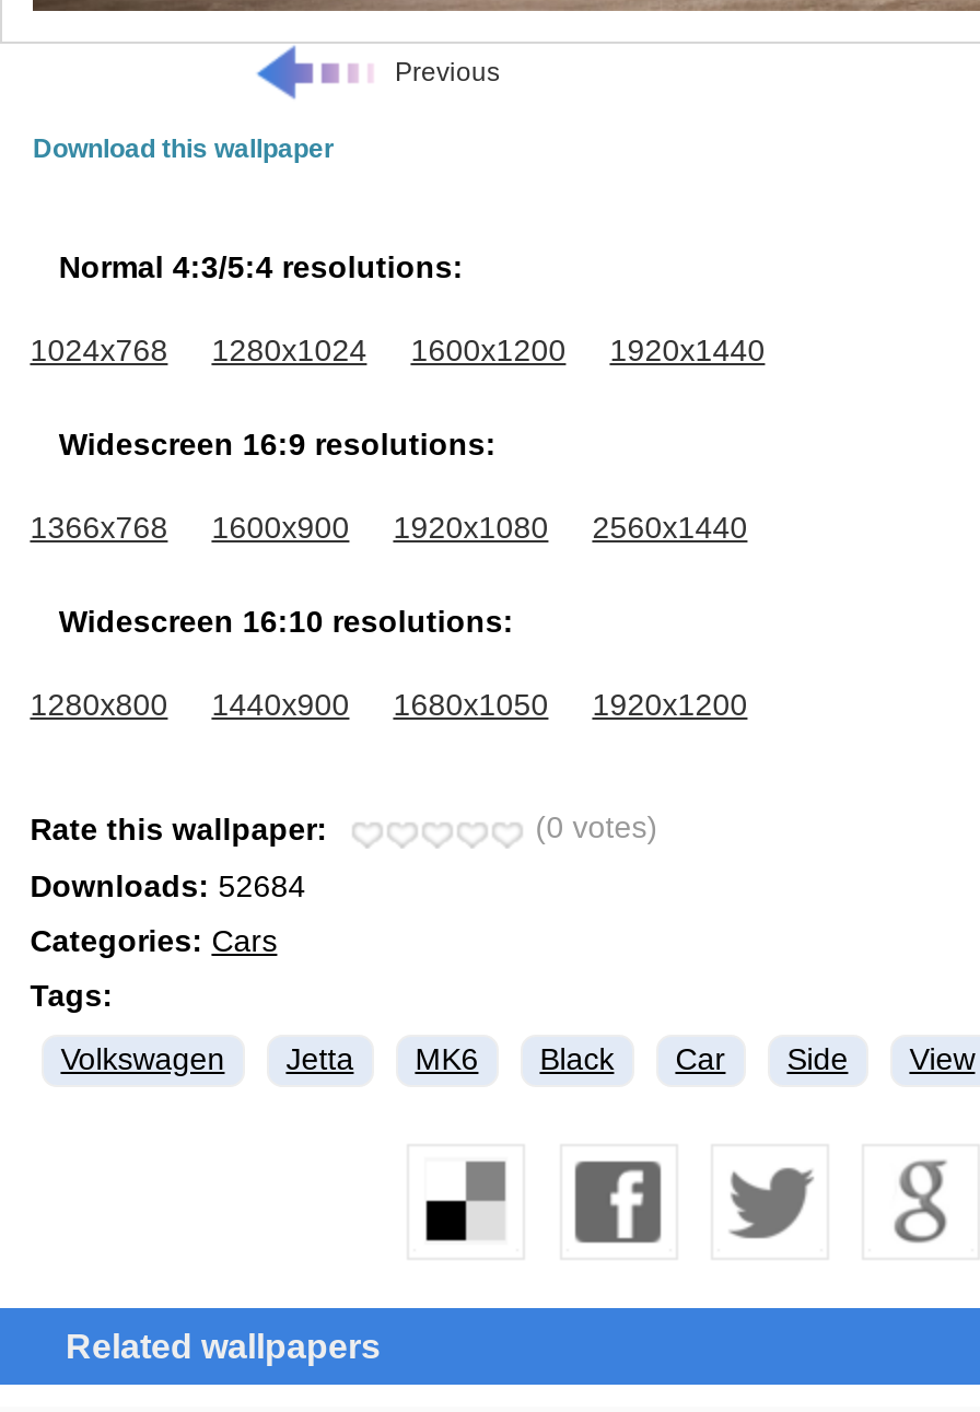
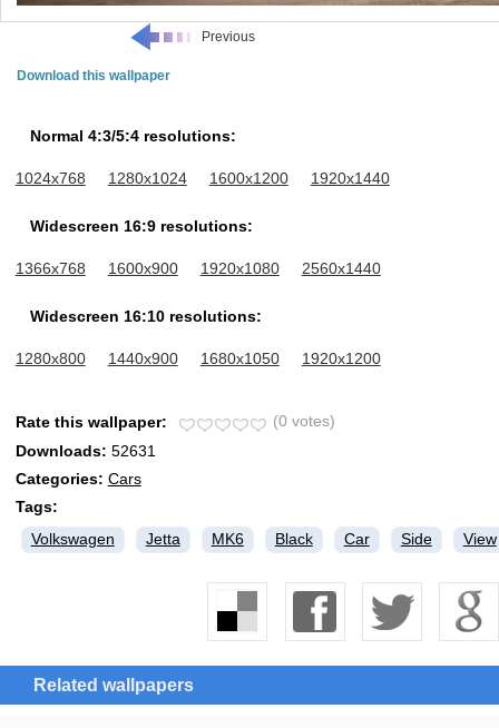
- Downloads: 52684
+ Downloads: 52631
